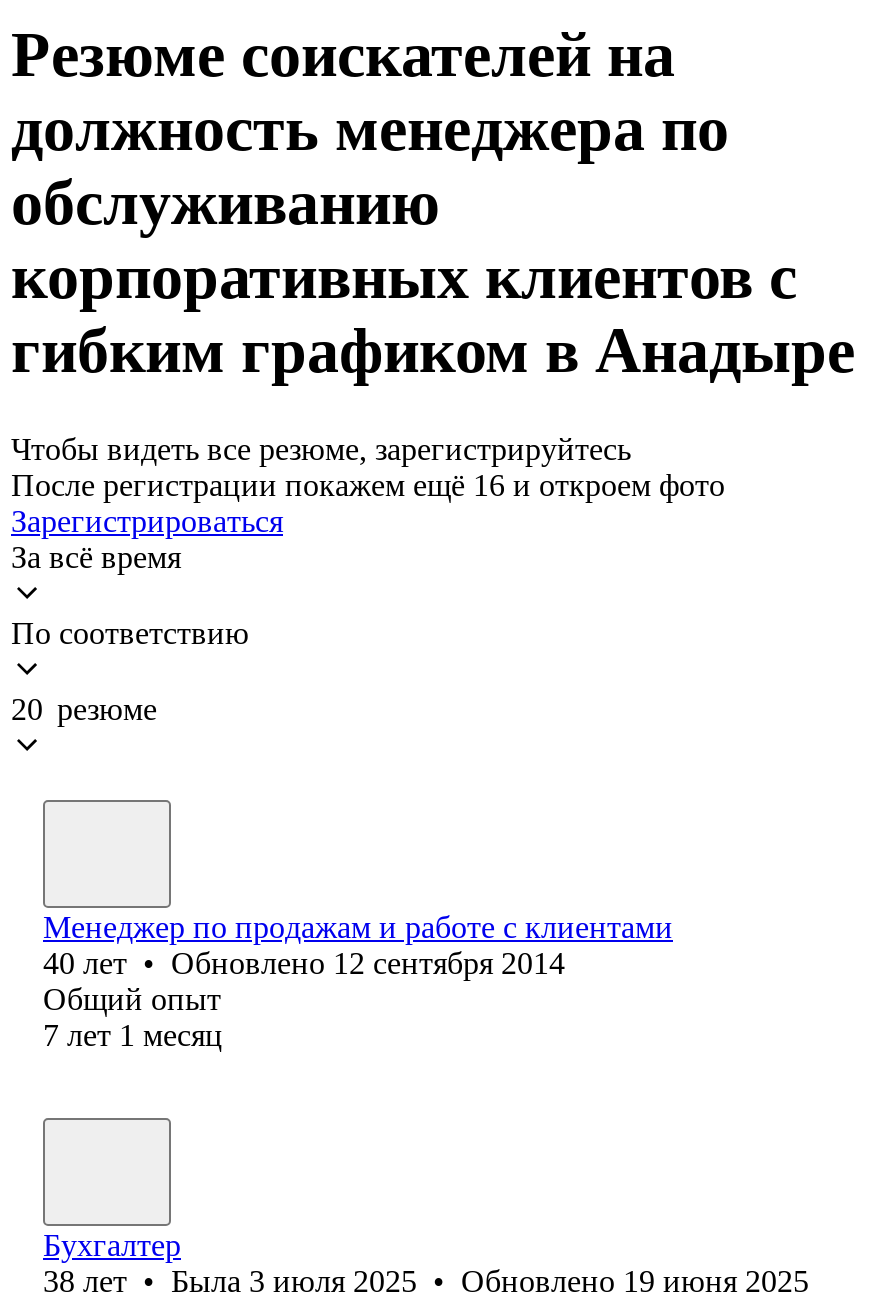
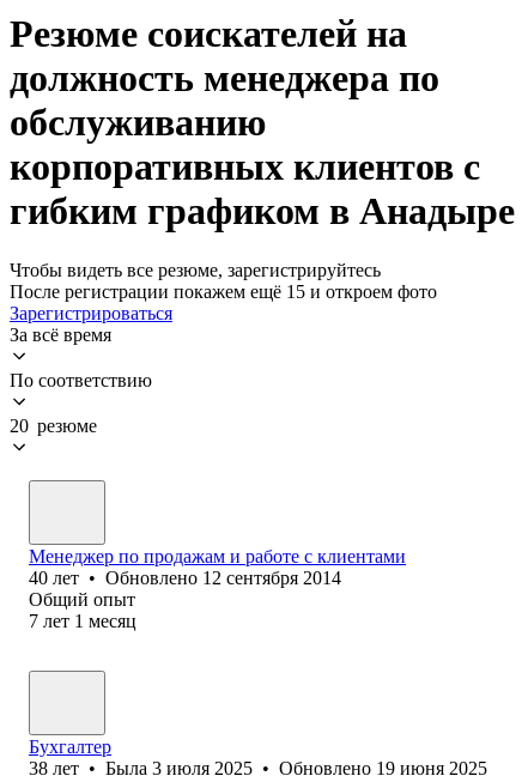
- После регистрации покажем ещё 16 и откроем фото
+ После регистрации покажем ещё 15 и откроем фото
